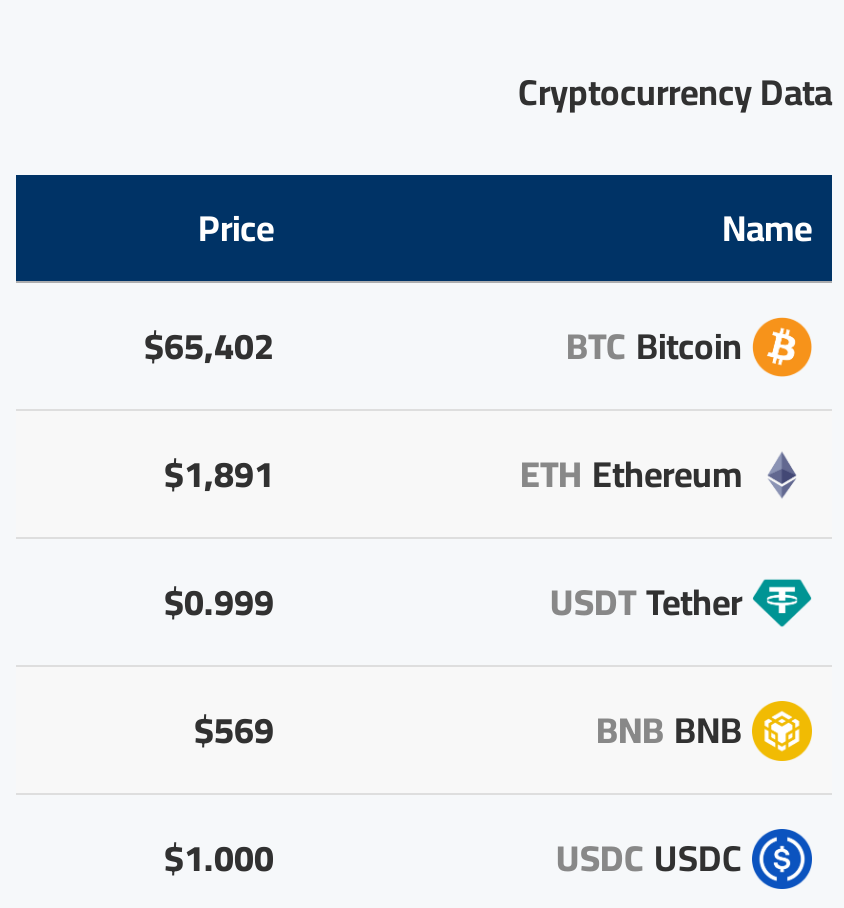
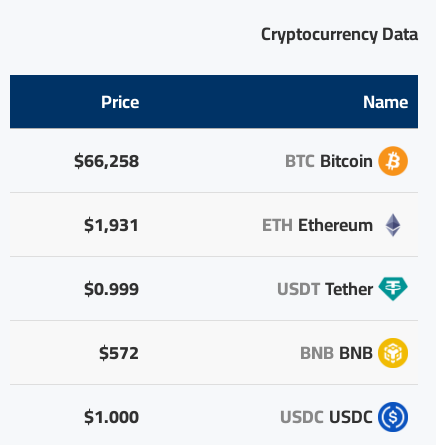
- $65,402
+ $66,258

- $1,891
+ $1,931

- $569
+ $572
